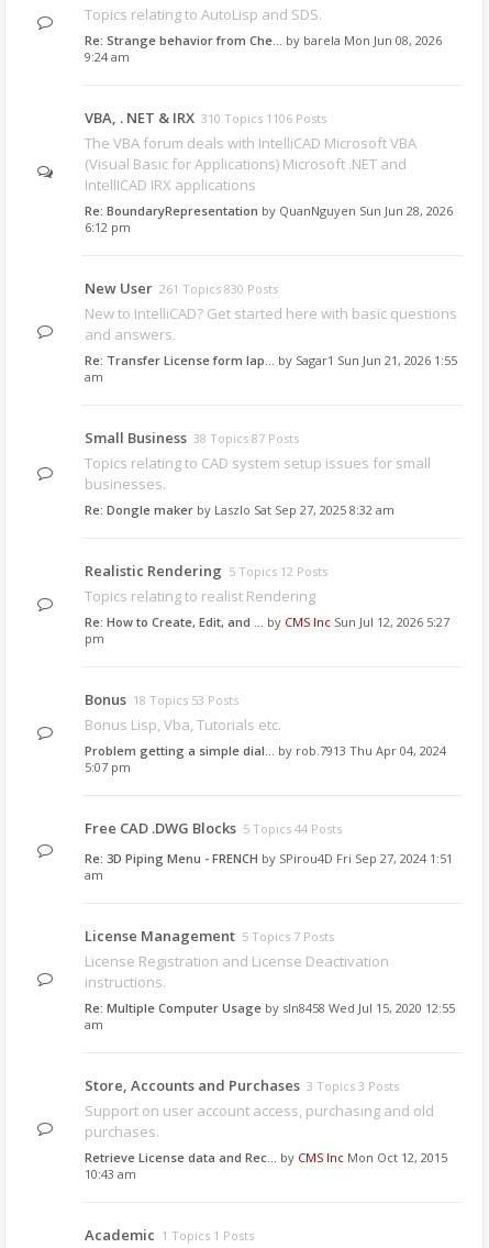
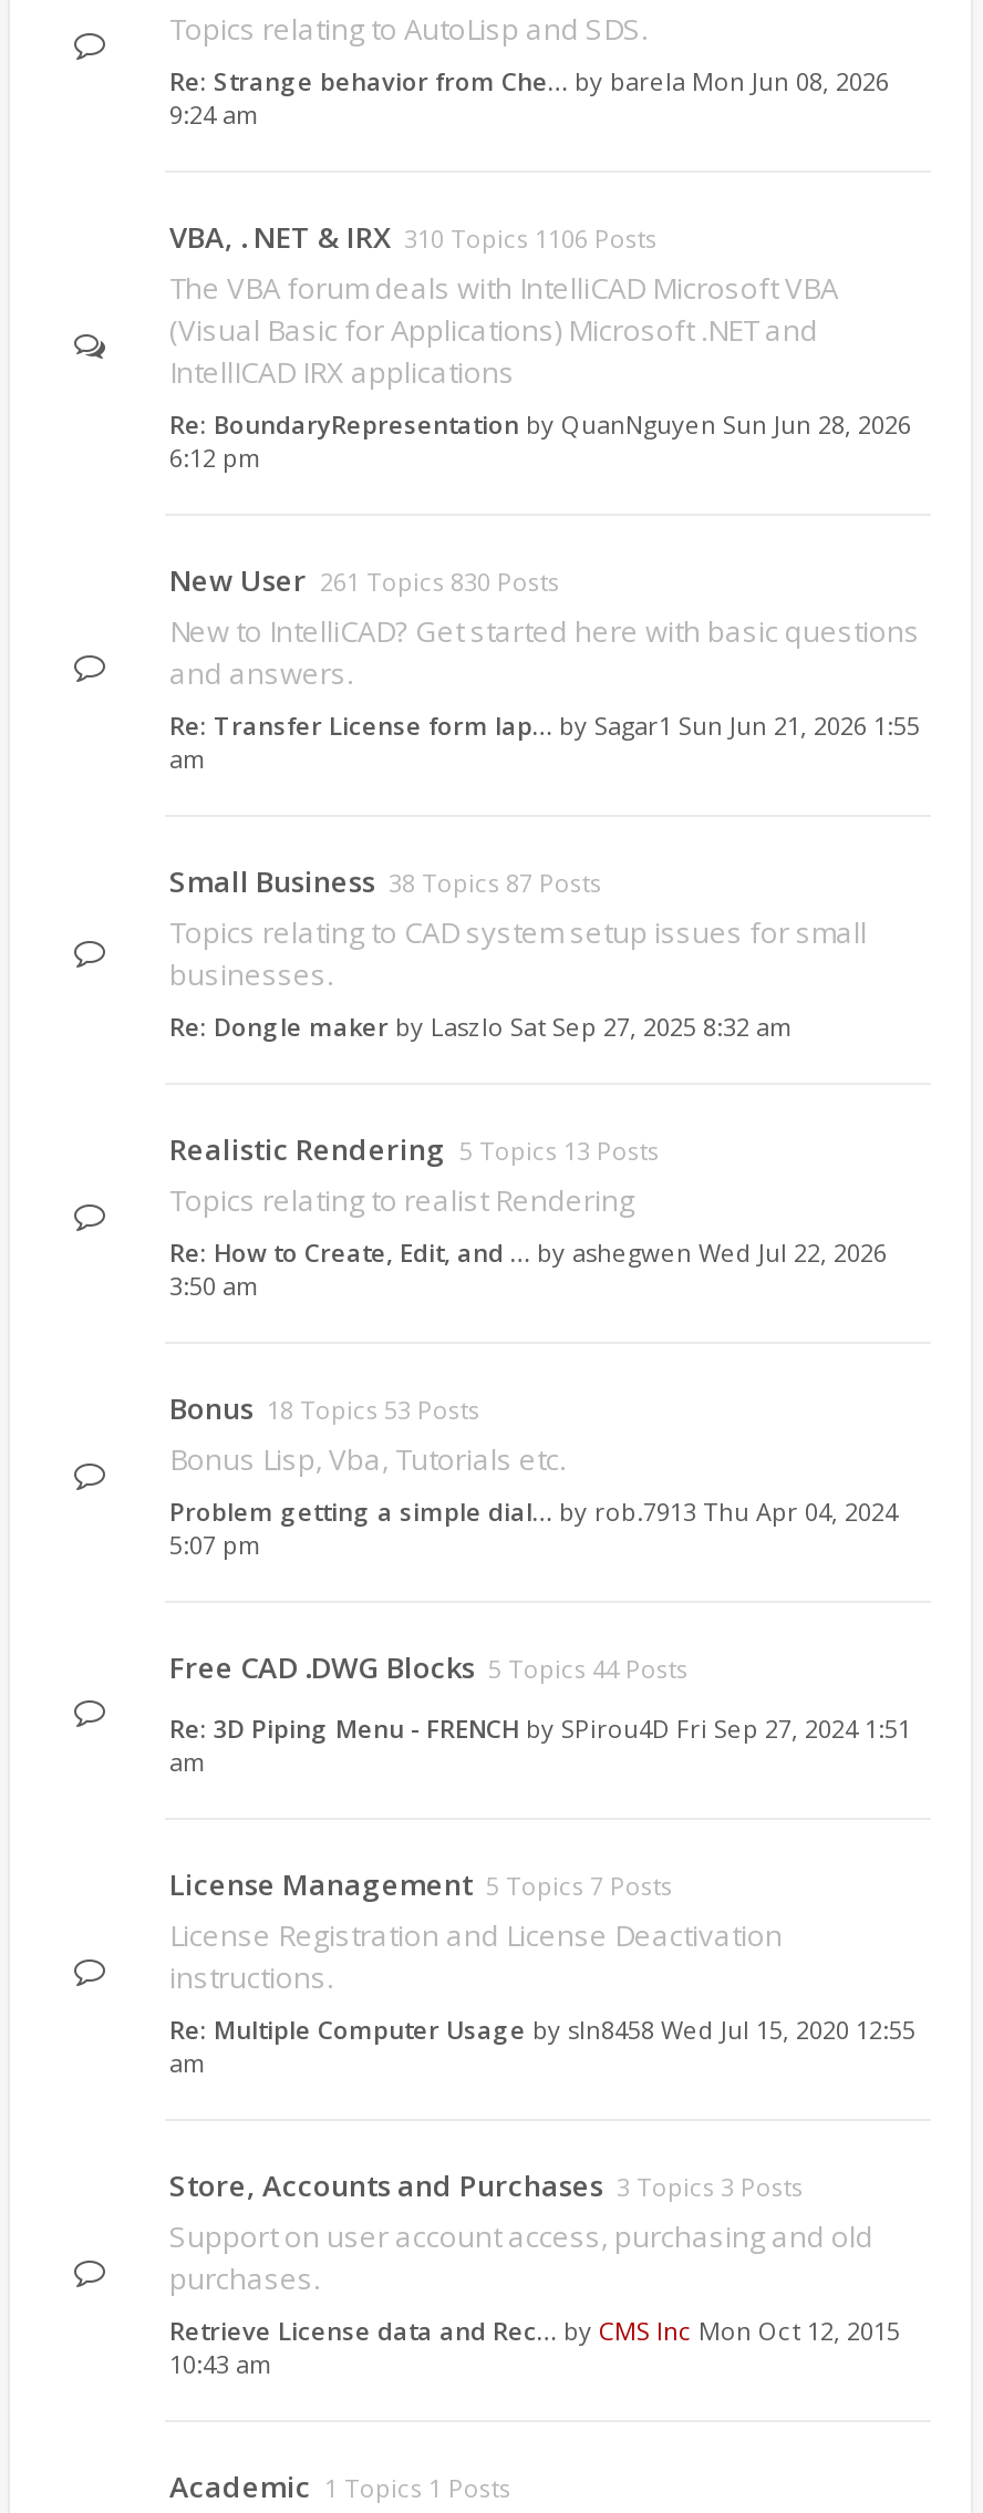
- Realistic Rendering 5 Topics 12 Posts
+ Realistic Rendering 5 Topics 13 Posts

- Re: How to Create, Edit, and … by CMS Inc Sun Jul 12, 2026 5:27
- pm
+ Re: How to Create, Edit, and … by ashegwen Wed Jul 22, 2026
+ 3:50 am
